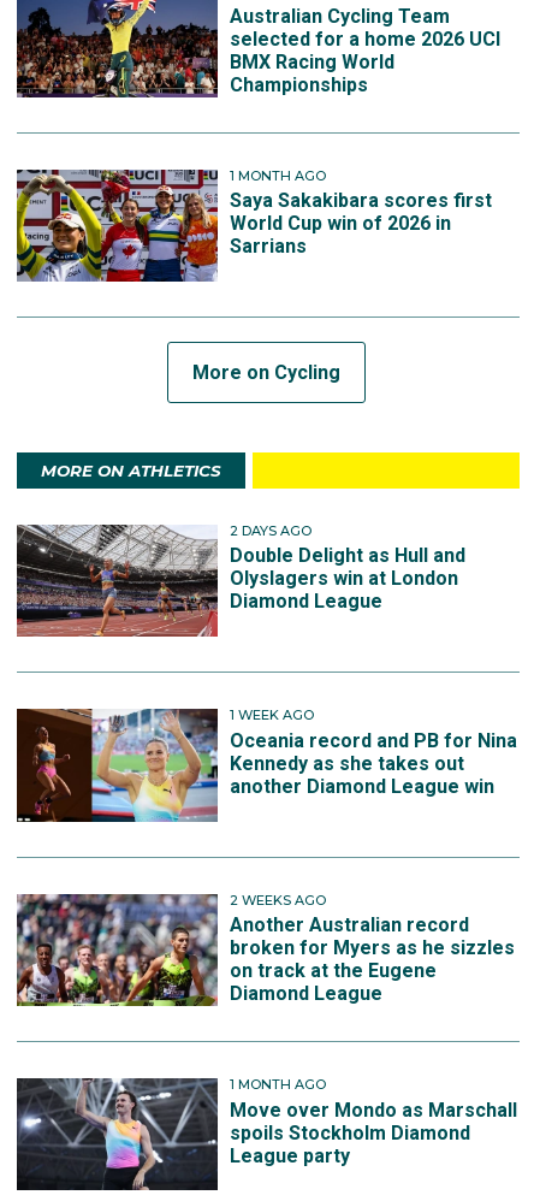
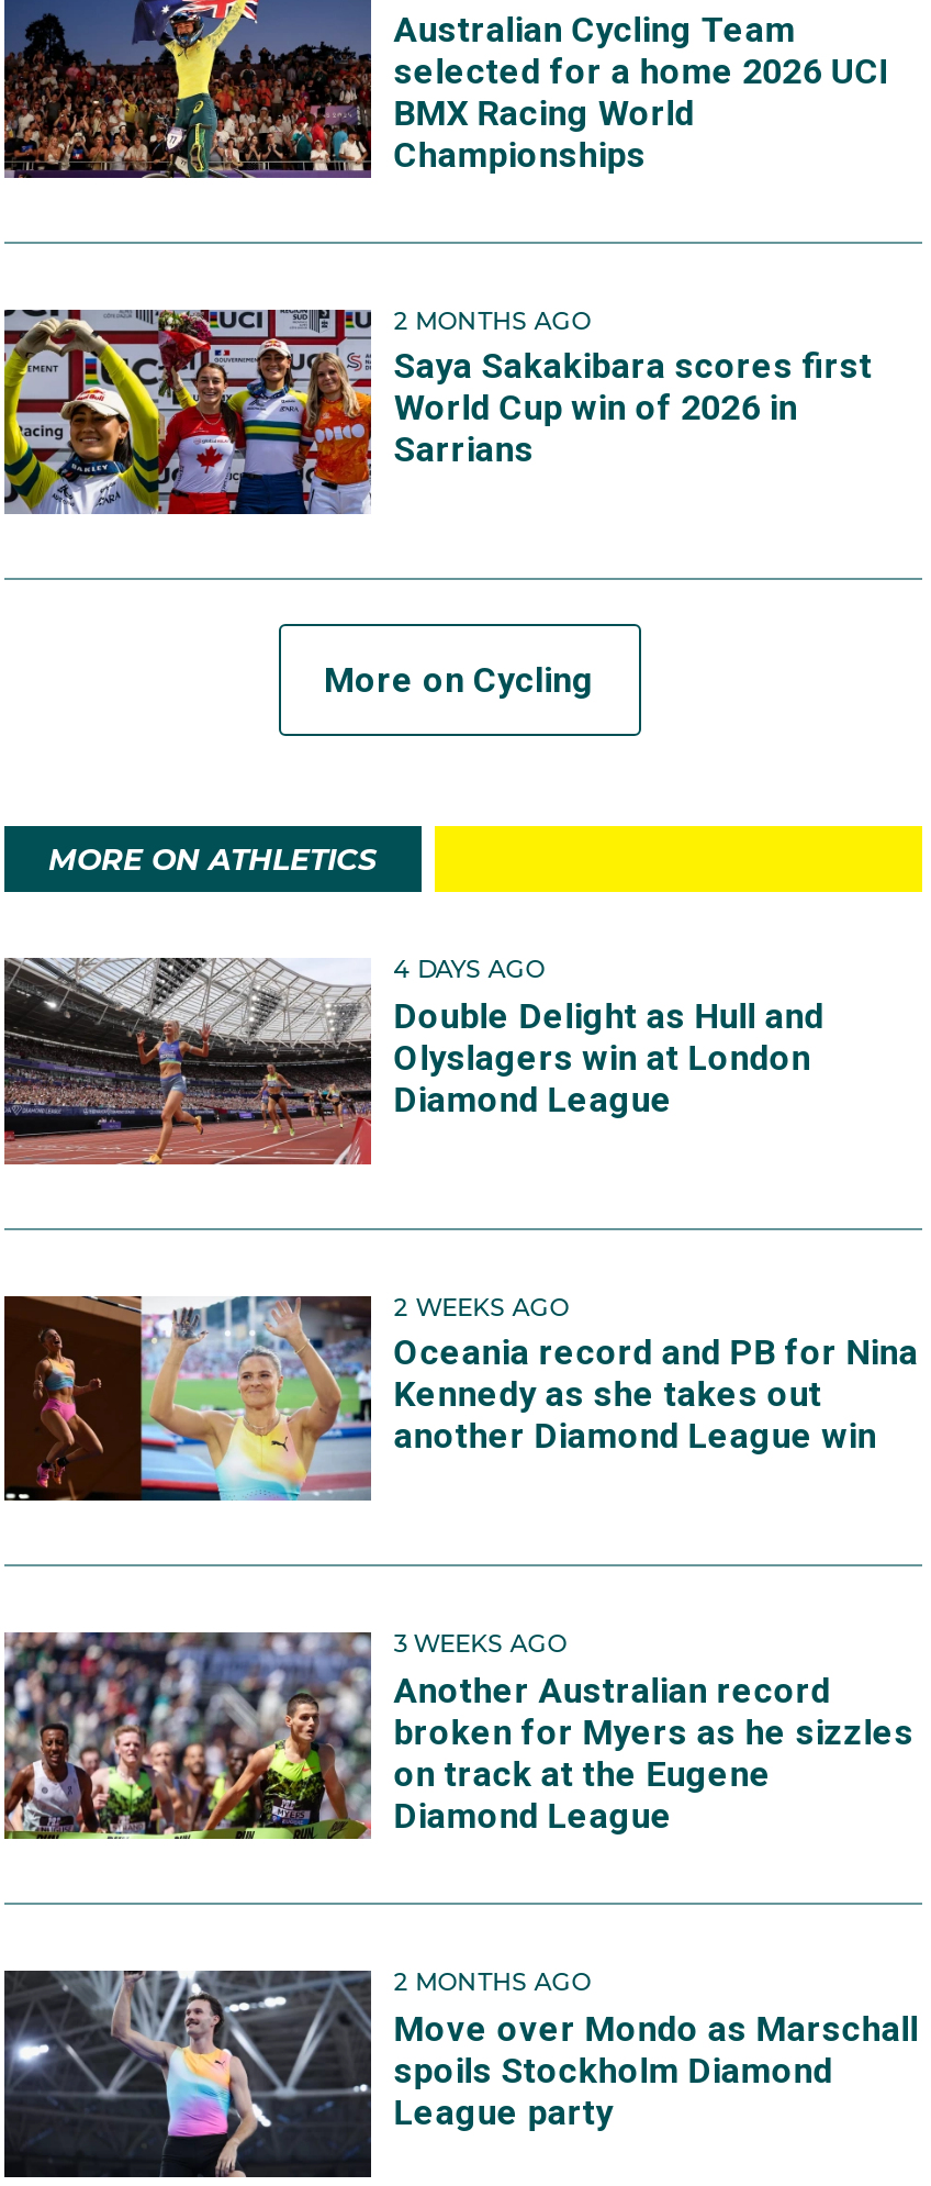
- 1 MONTH AGO
+ 2 MONTHS AGO

- 2 DAYS AGO
+ 4 DAYS AGO

- 1 WEEK AGO
+ 2 WEEKS AGO

- 2 WEEKS AGO
+ 3 WEEKS AGO

- 1 MONTH AGO
+ 2 MONTHS AGO
